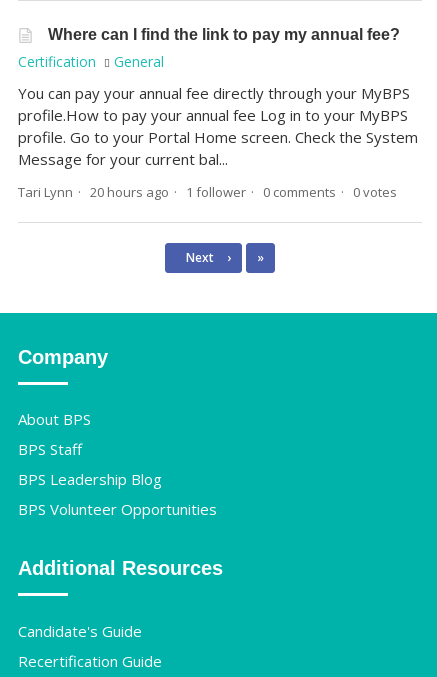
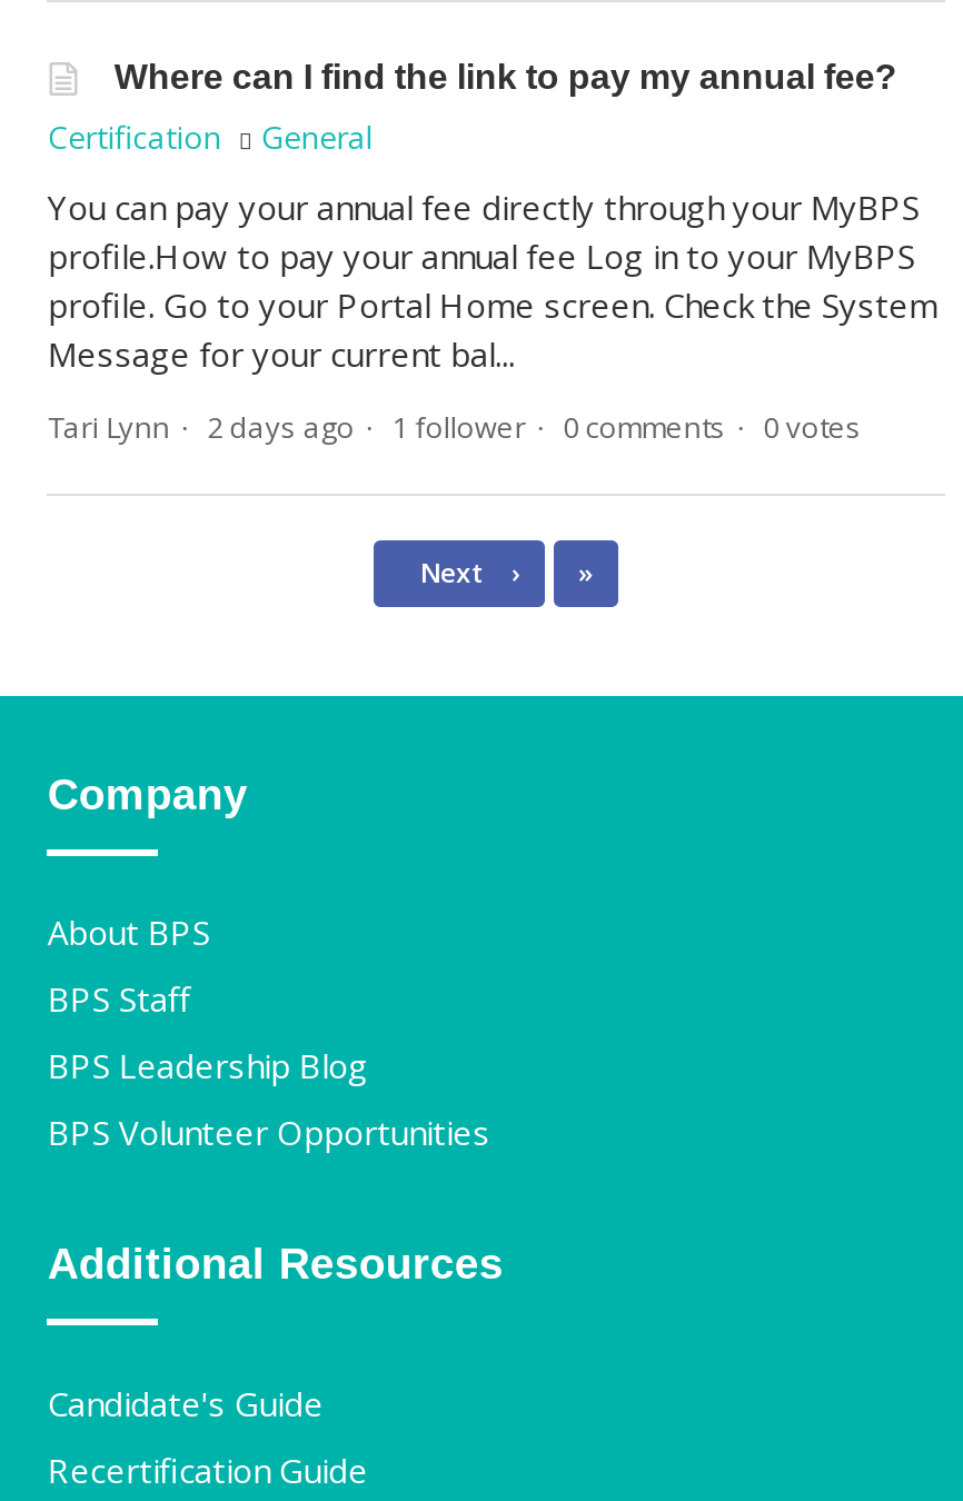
- Tari Lynn 20 hours ago 1 follower 0 comments 0 votes
+ Tari Lynn 2 days ago 1 follower 0 comments 0 votes
